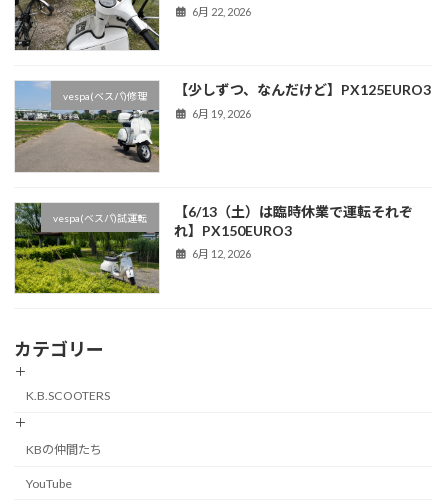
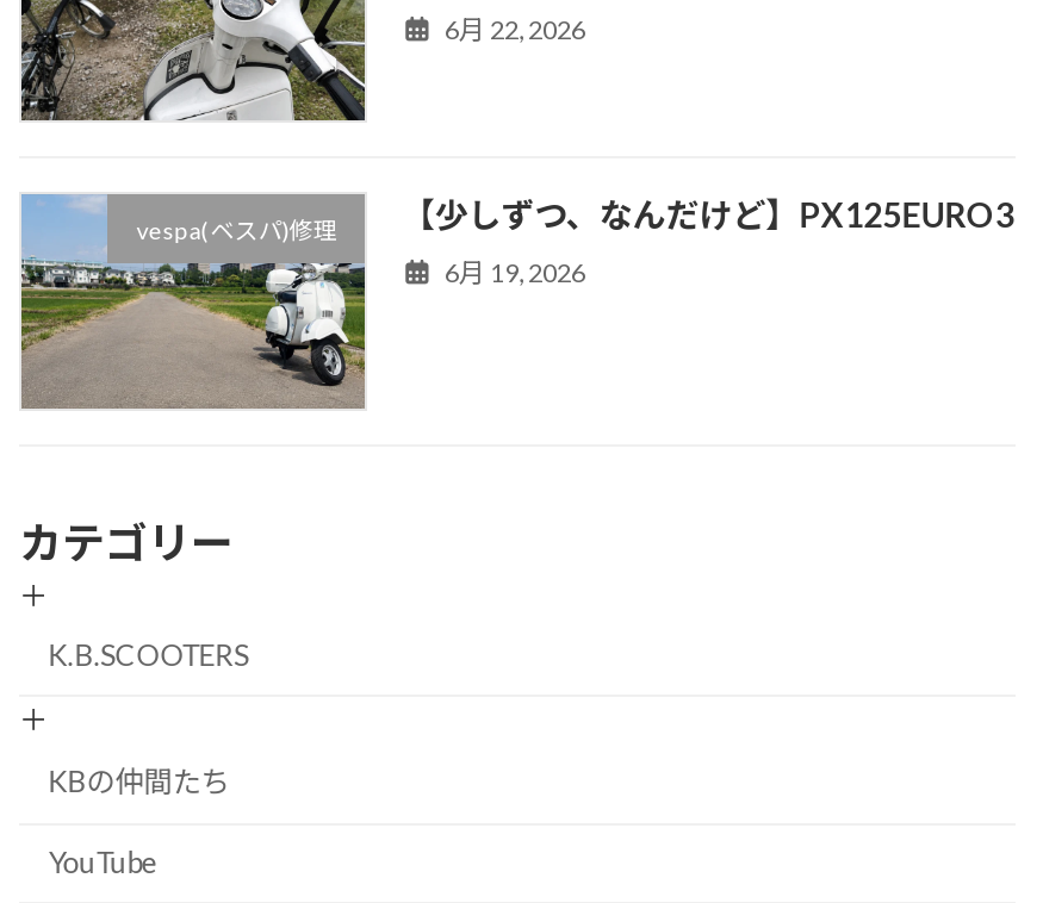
- [image]
- vespa(ベスパ)試運転
- 【6/13（土）は臨時休業で運転それぞ
- れ】PX150EURO3
- 6月 12, 2026
